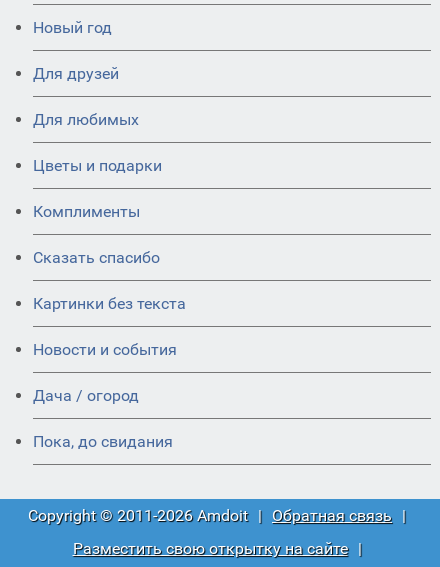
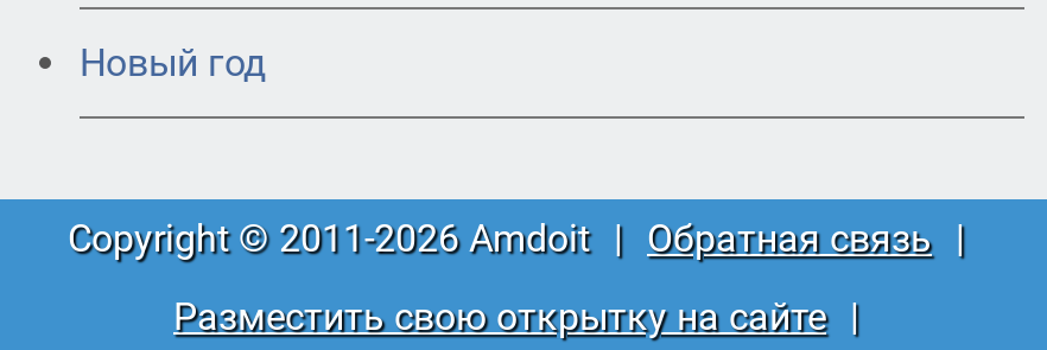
- Для друзей
- Для любимых
- Цветы и подарки
- Комплименты
- Сказать спасибо
- Картинки без текста
- Новости и события
- Дача / огород
- Пока, до свидания
